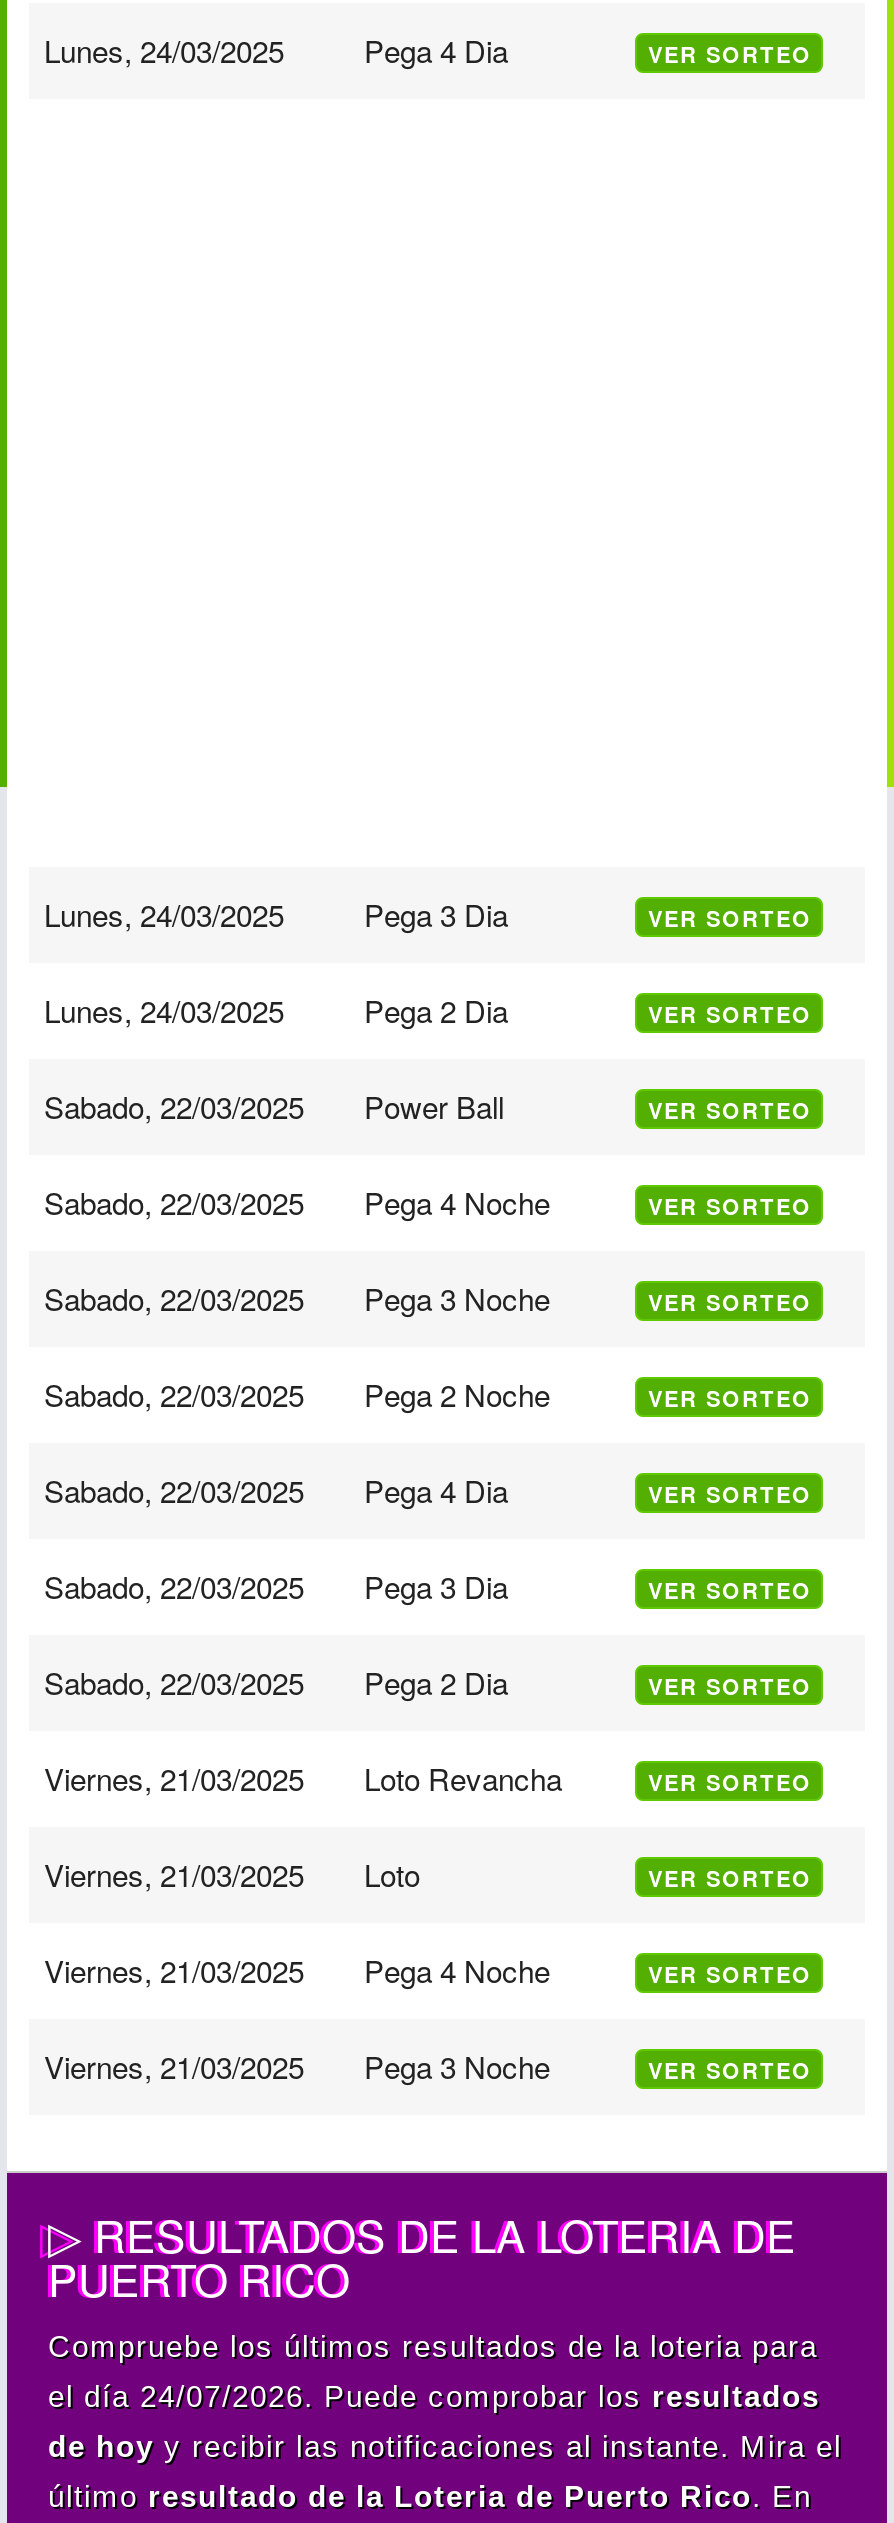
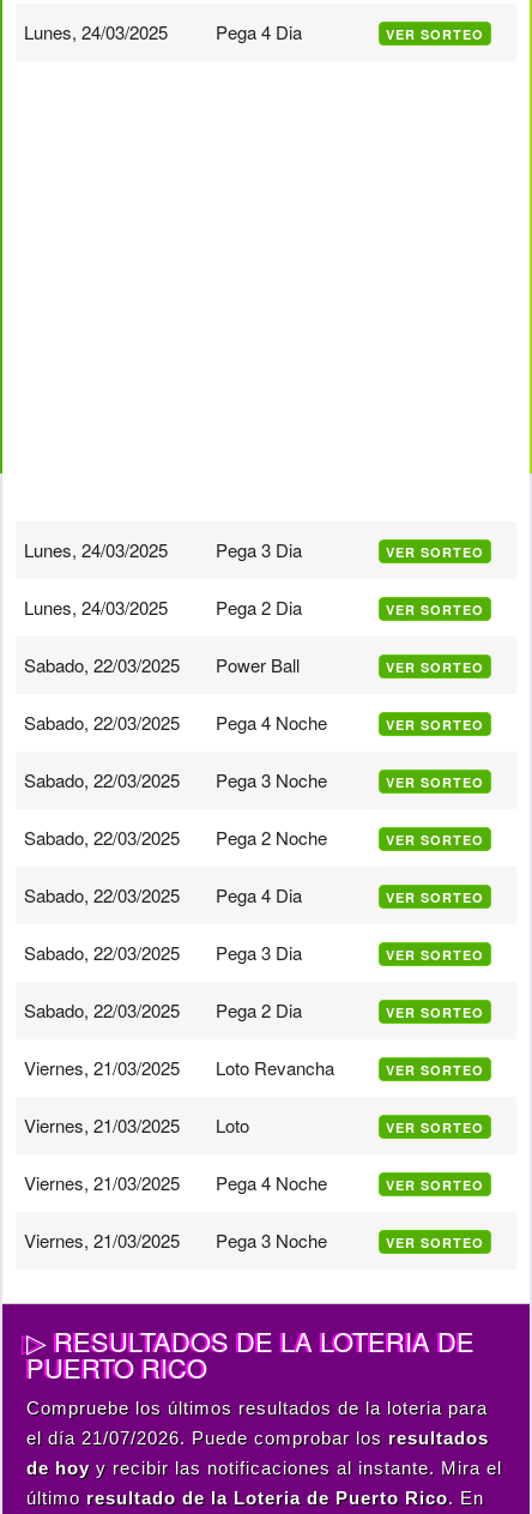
- el día 24/07/2026. Puede comprobar los resultados
+ el día 21/07/2026. Puede comprobar los resultados
